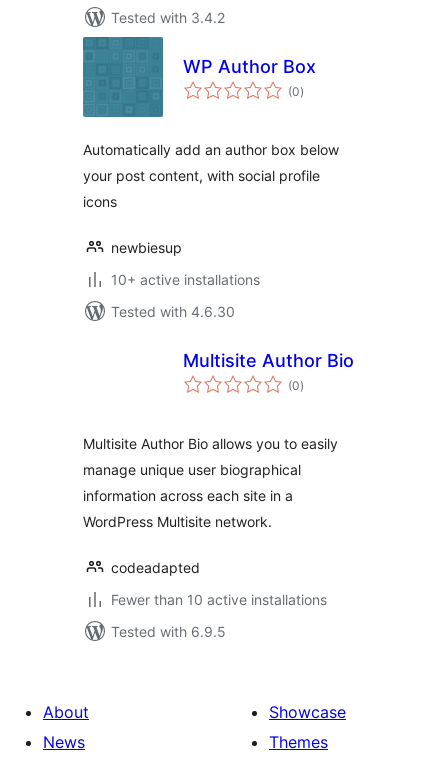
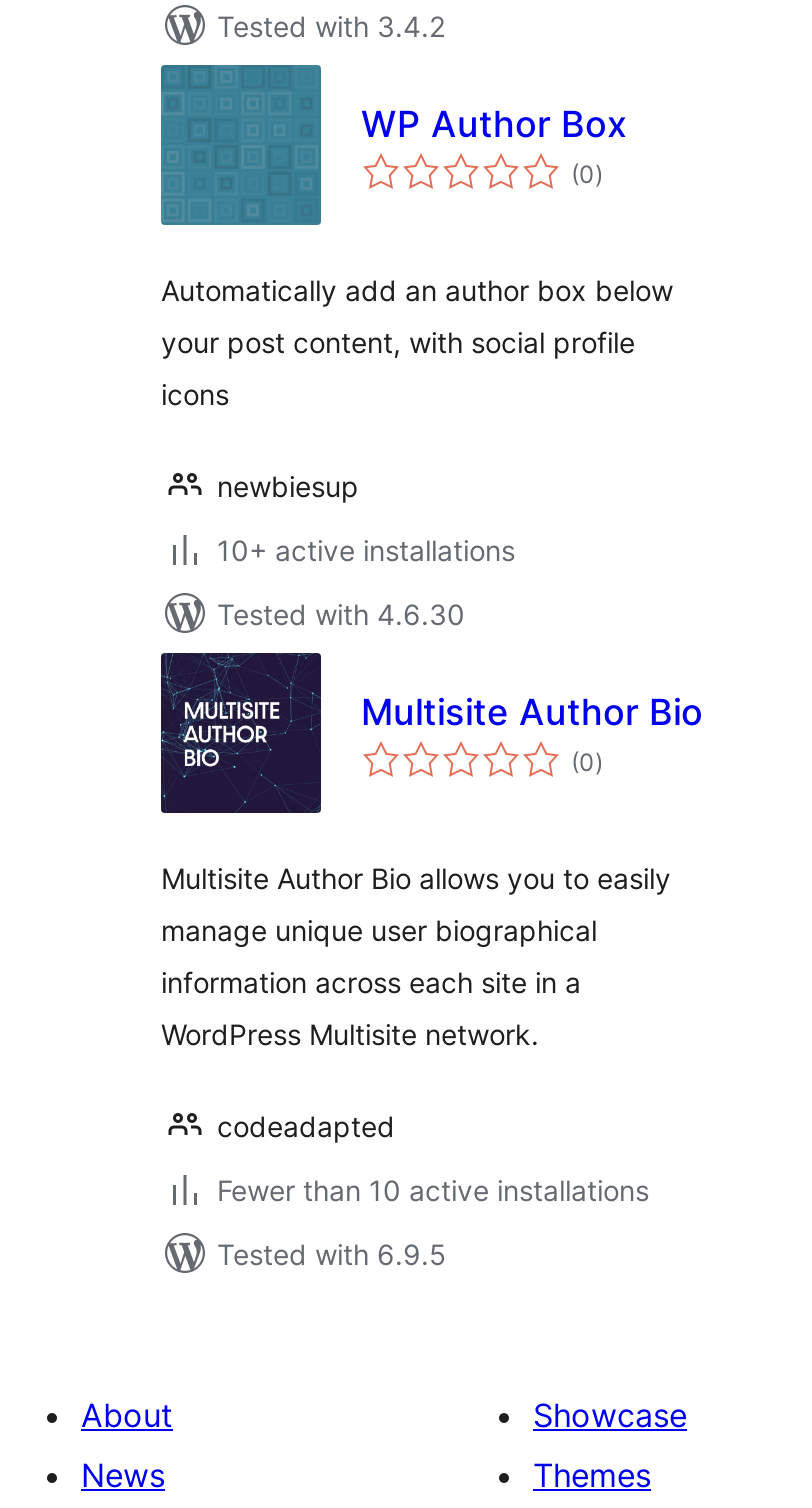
+ [image]
